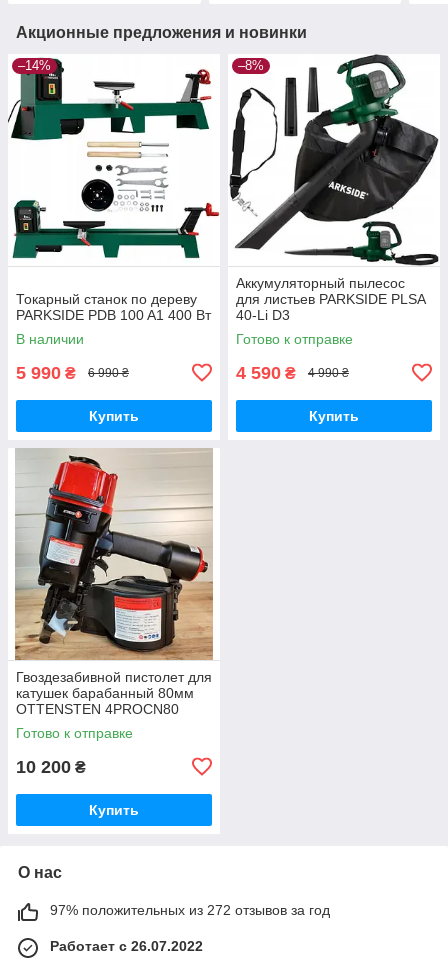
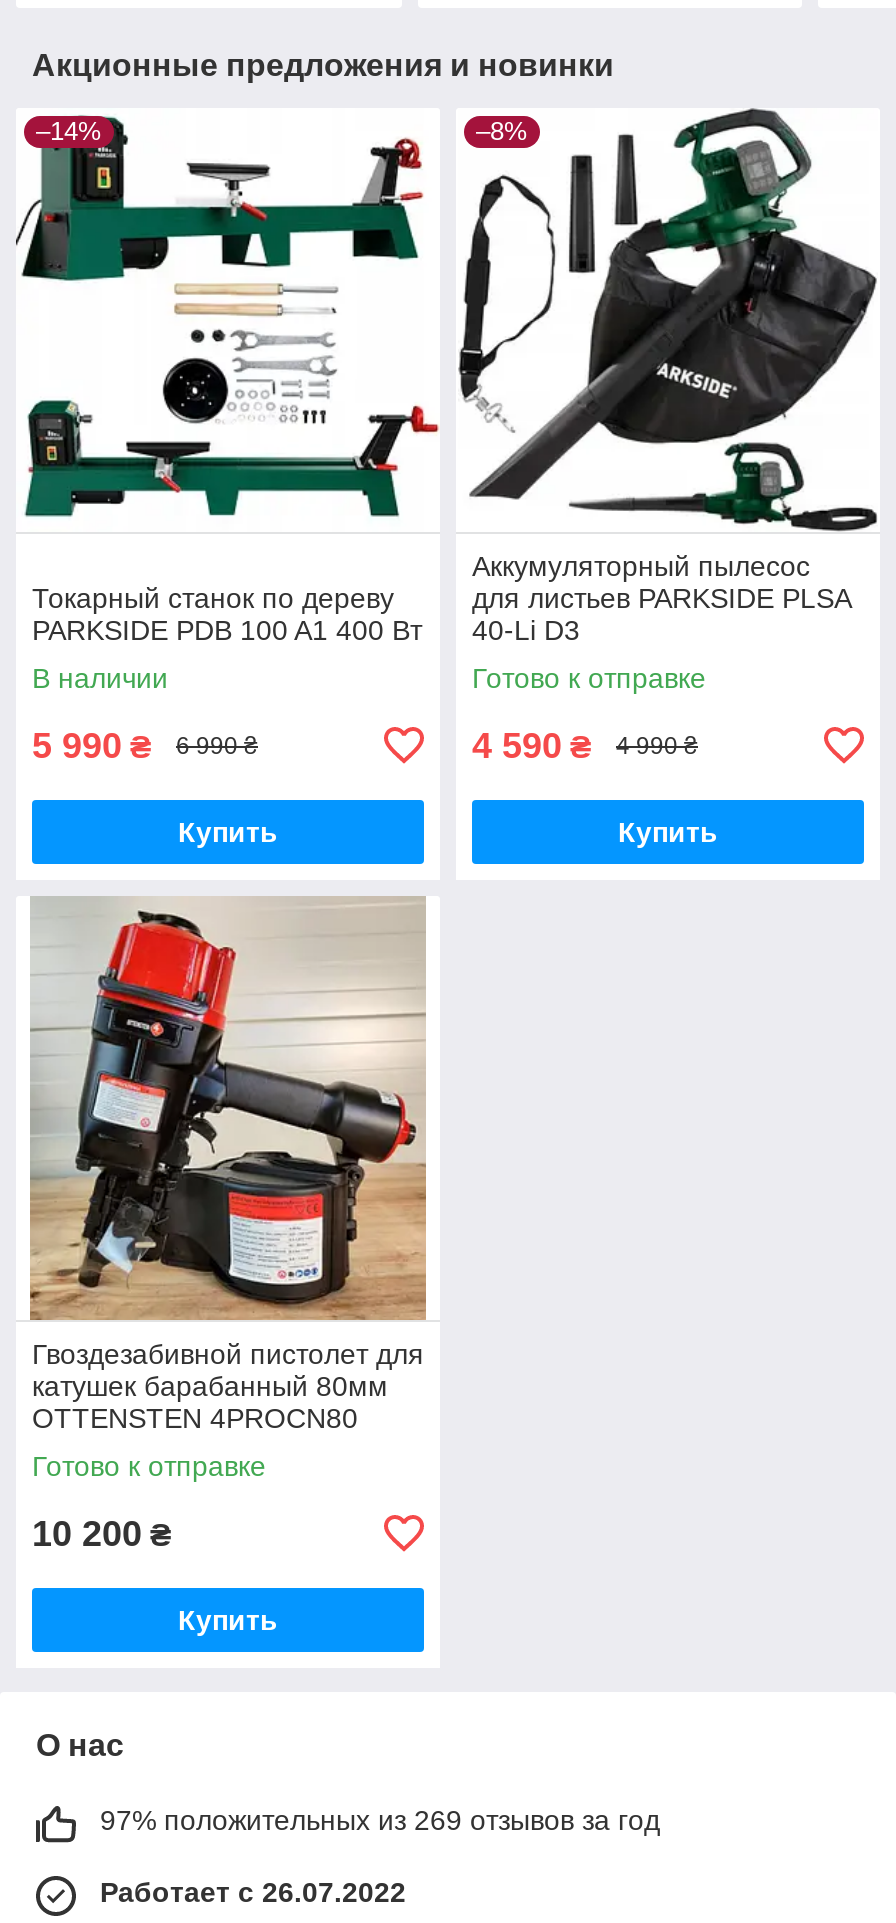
- 97% положительных из 272 отзывов за год
+ 97% положительных из 269 отзывов за год
